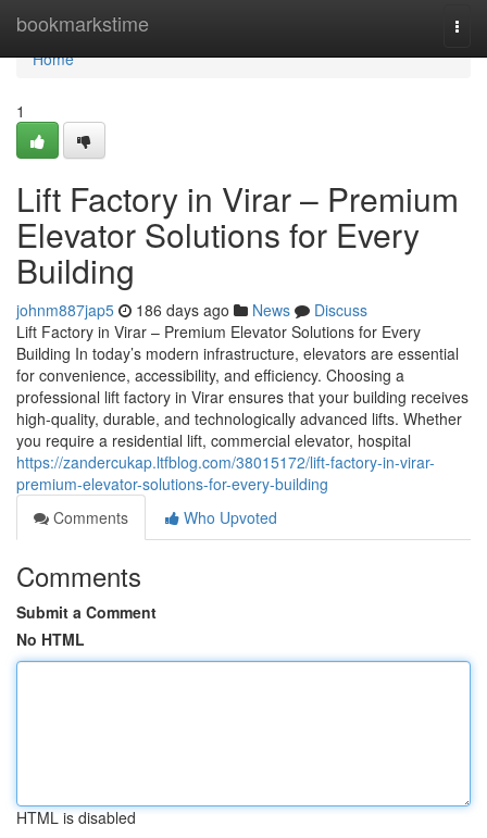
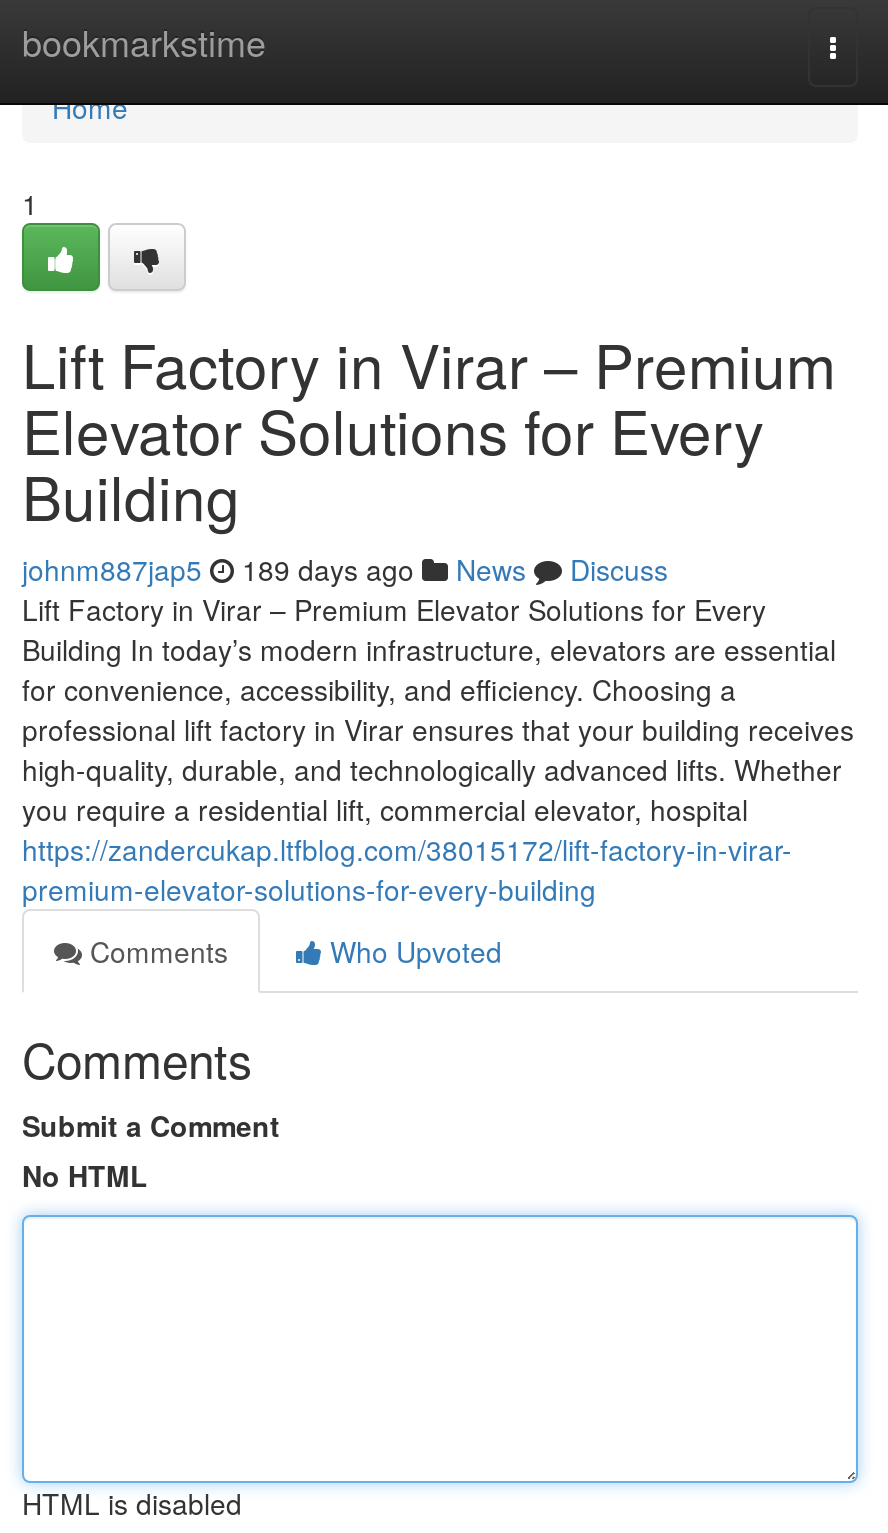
- johnm887jap5 186 days ago News Discuss
+ johnm887jap5 189 days ago News Discuss
